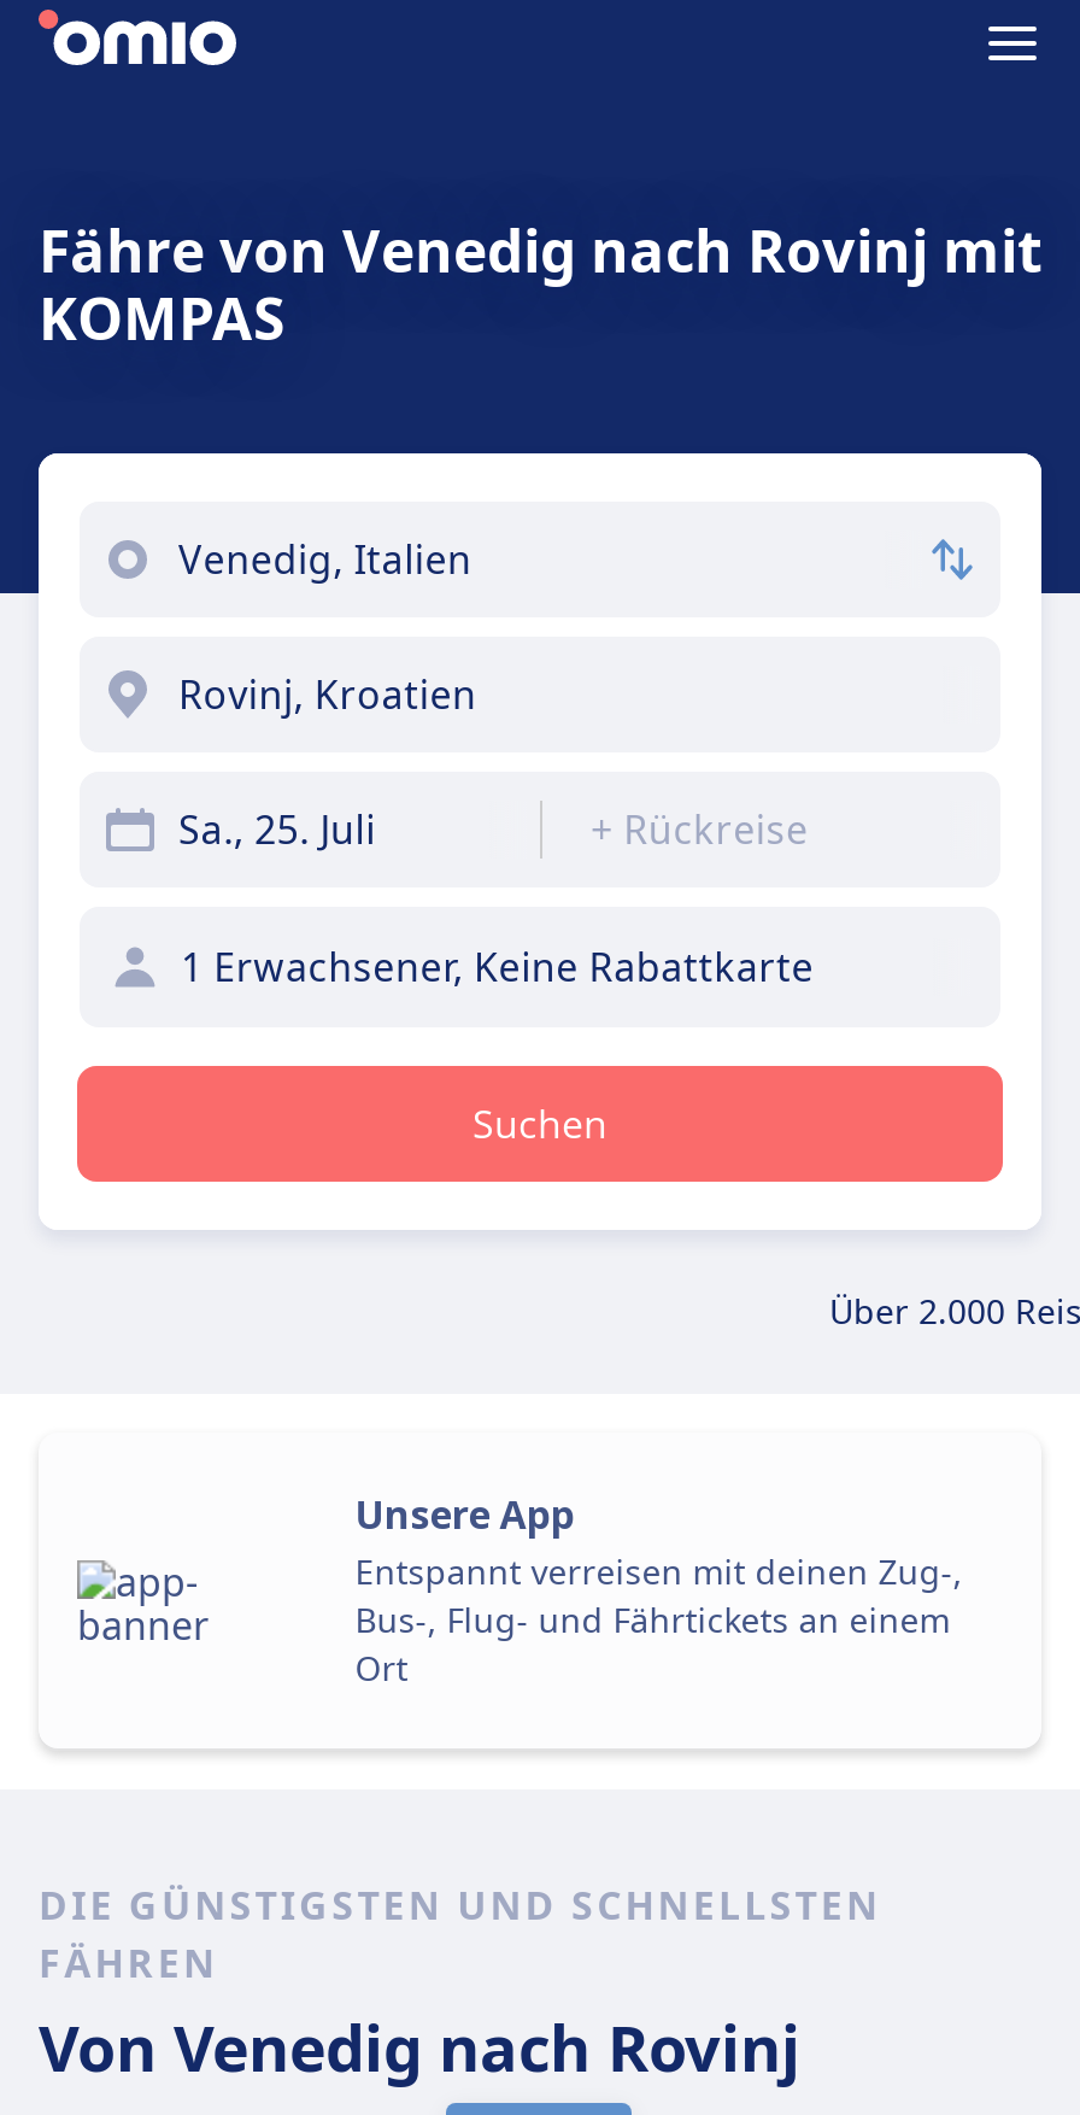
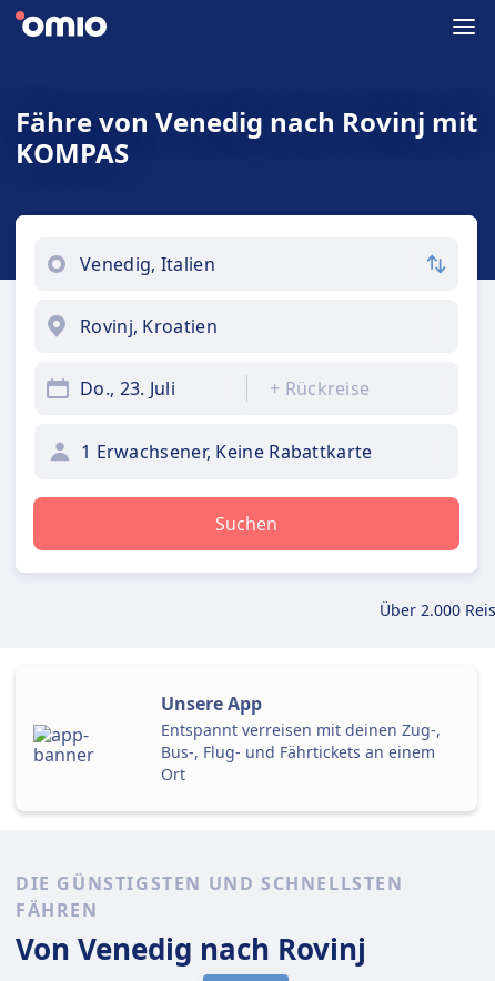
- Sa., 25. Juli
+ Do., 23. Juli
